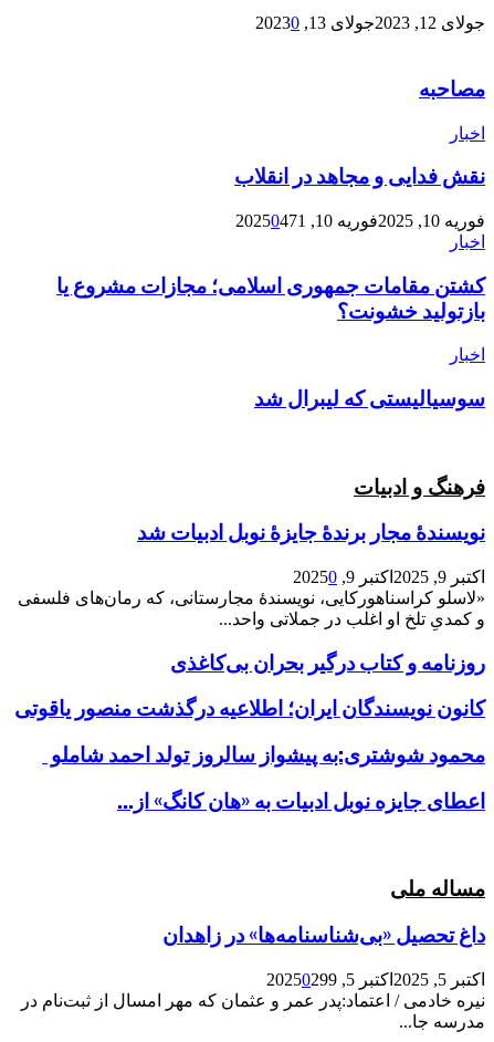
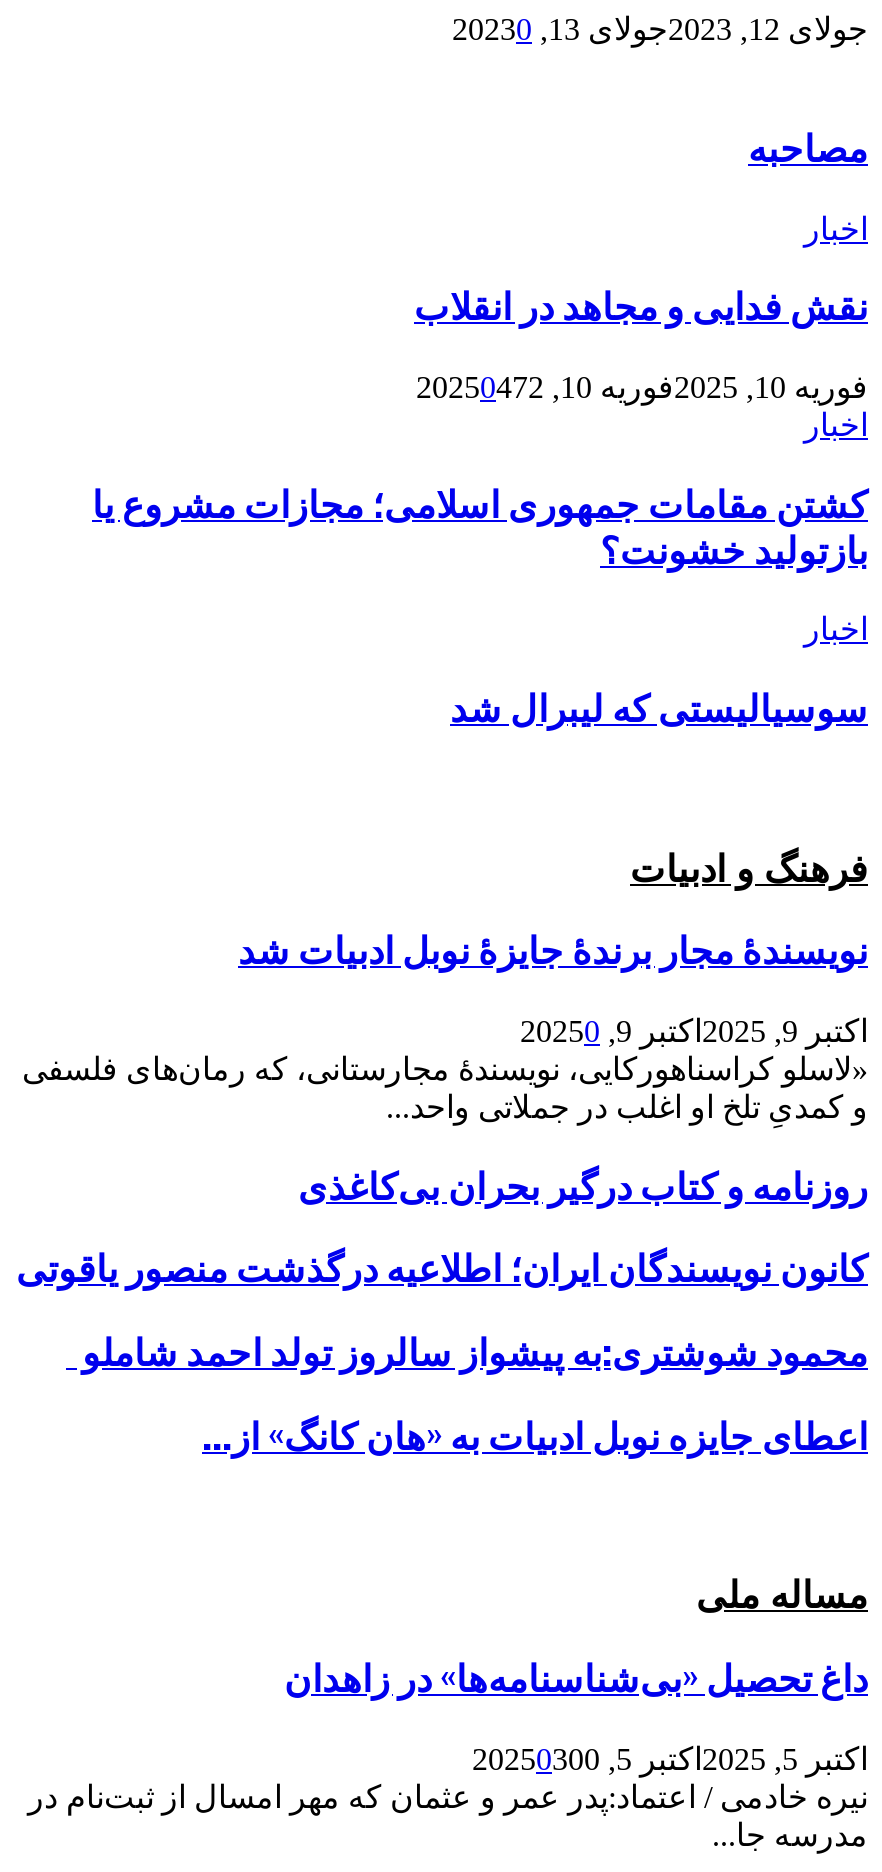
- 0471
+ 0472

- 0299
+ 0300
